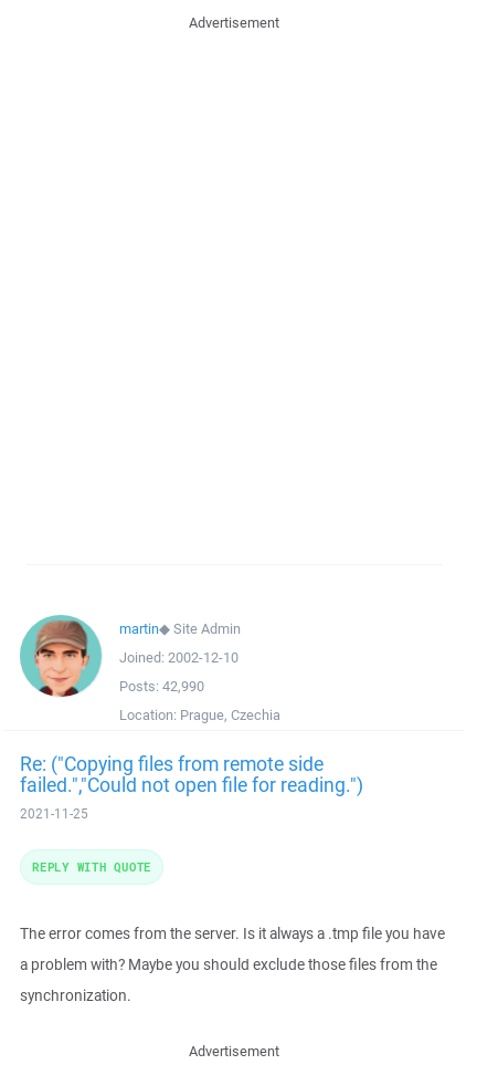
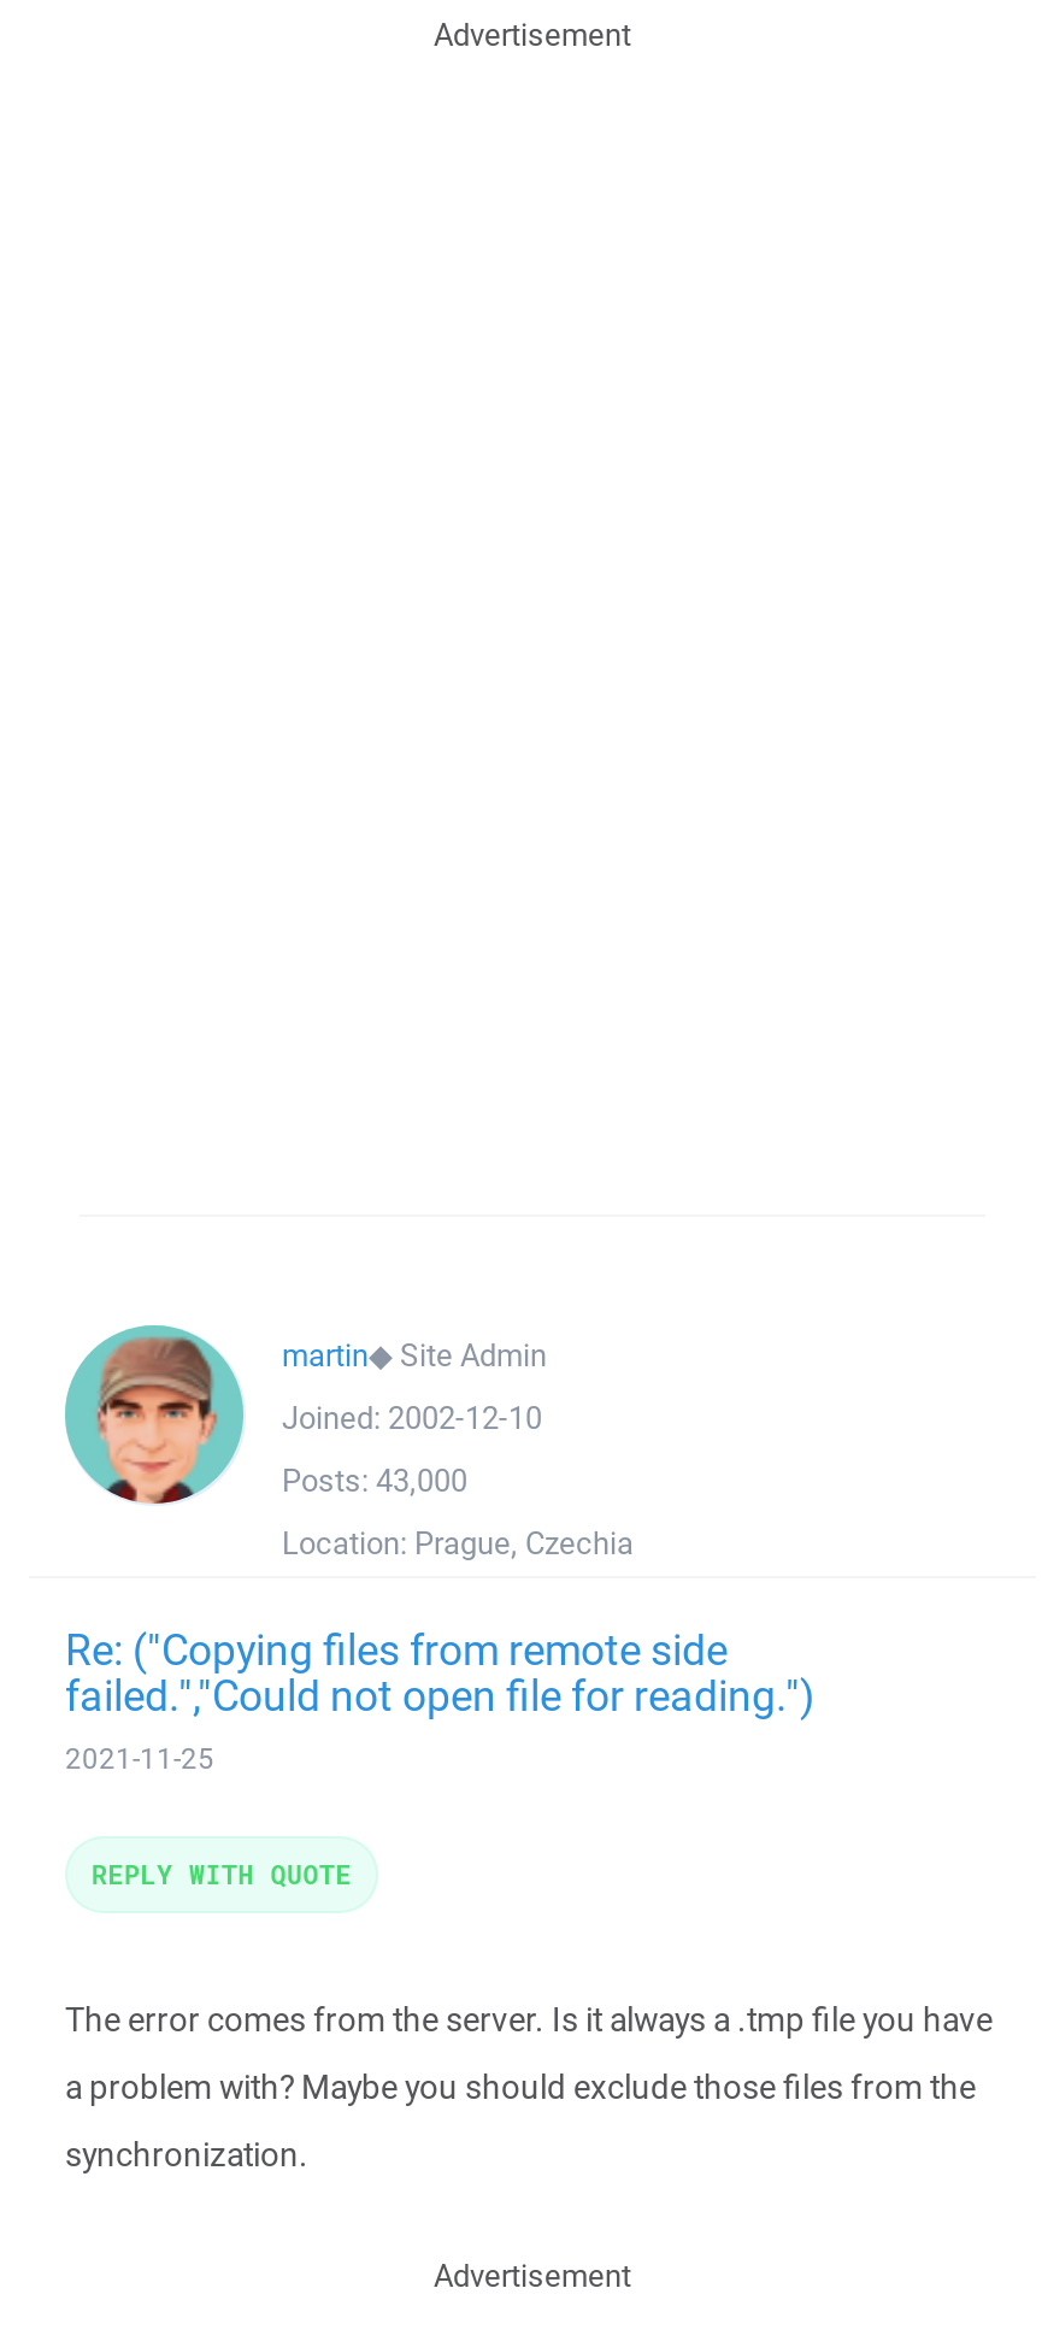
- Posts: 42,990
+ Posts: 43,000
